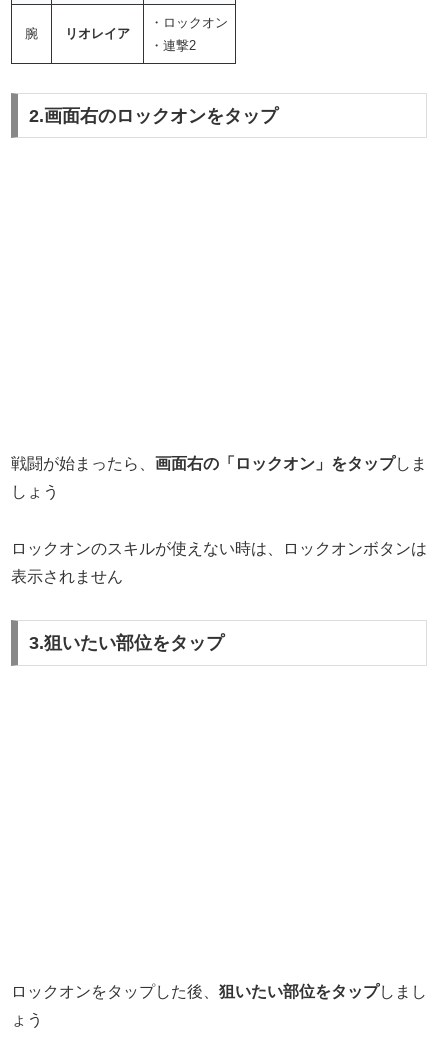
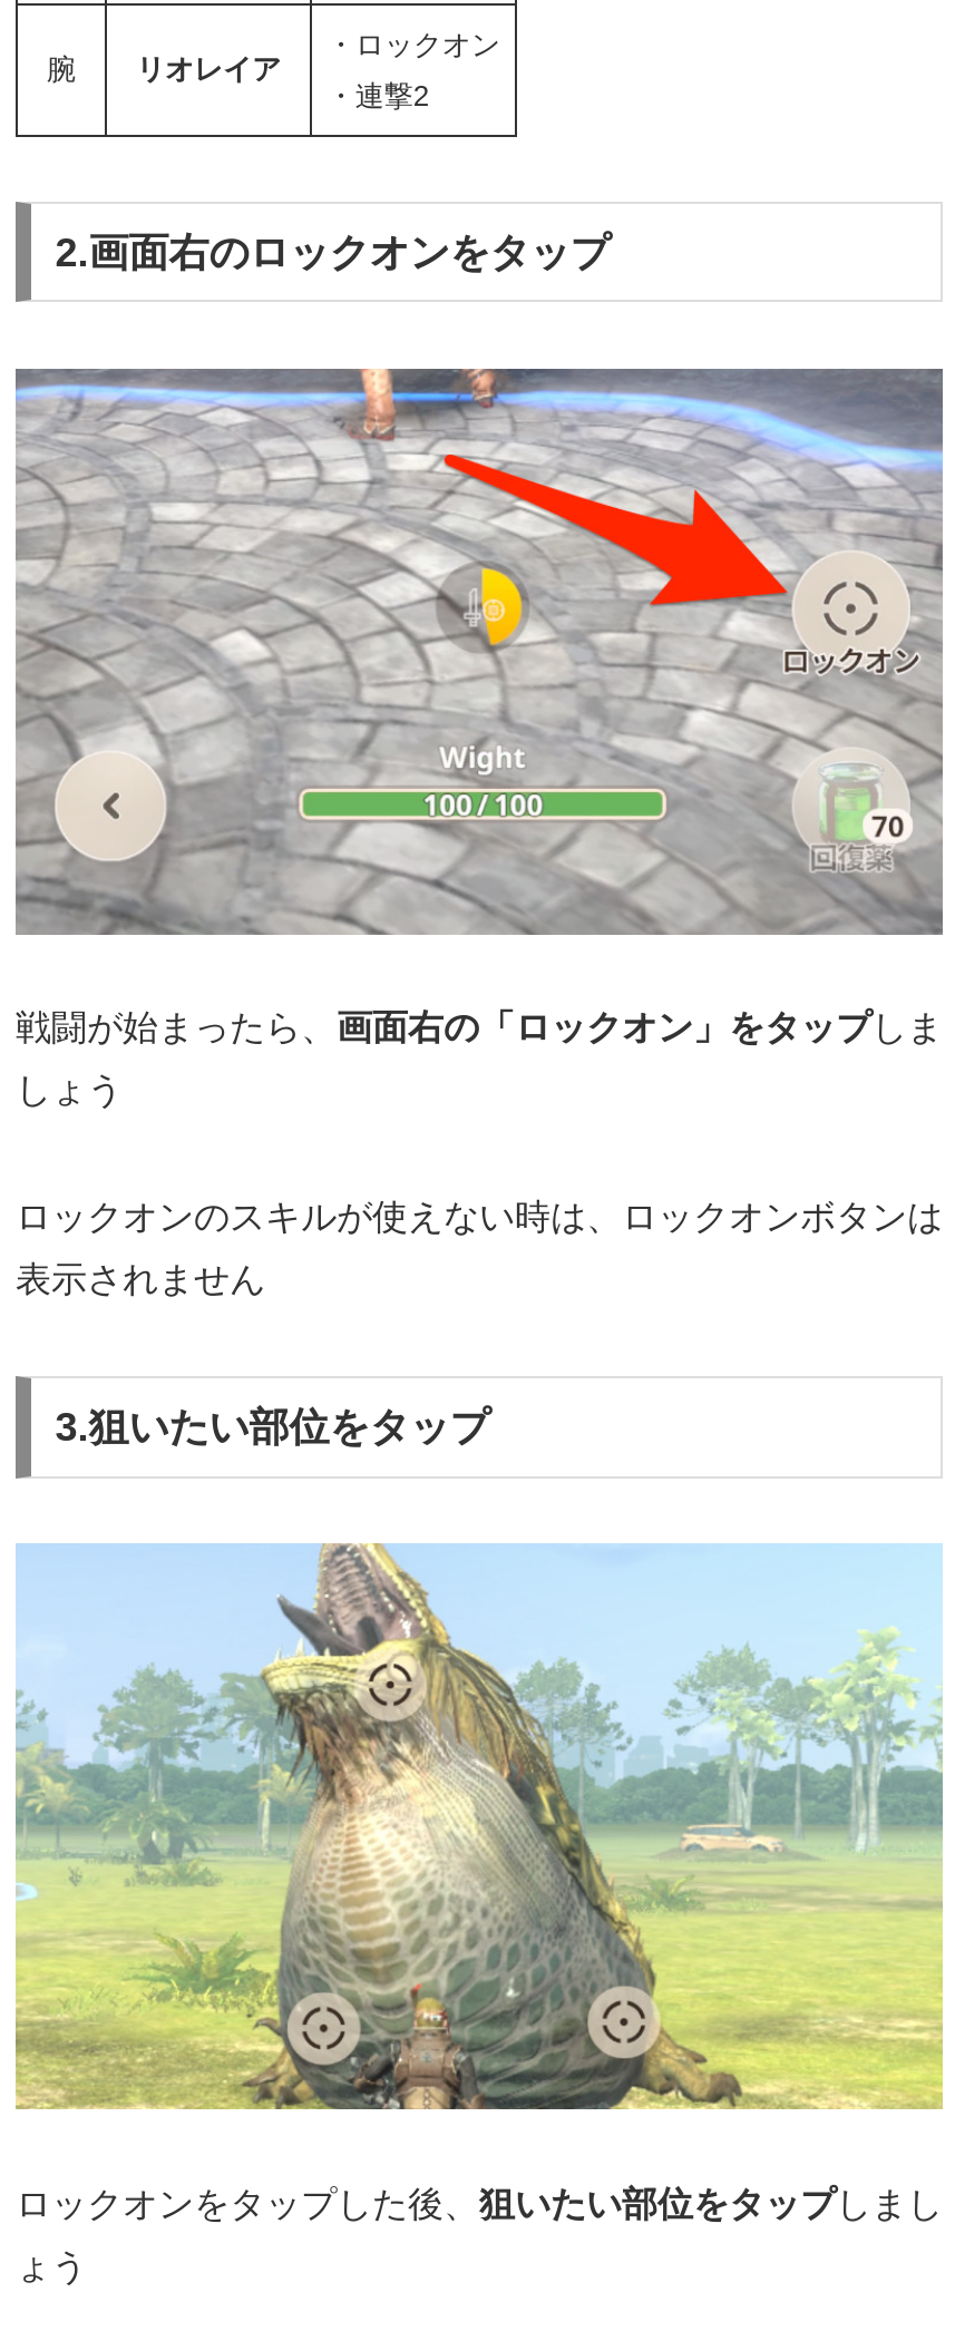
+ [image]

+ [image]
